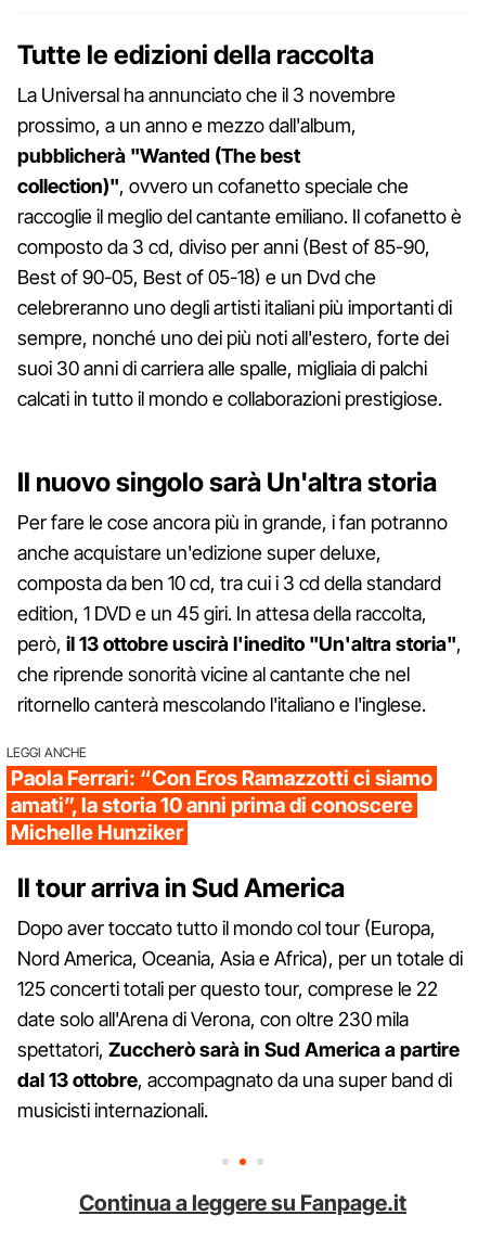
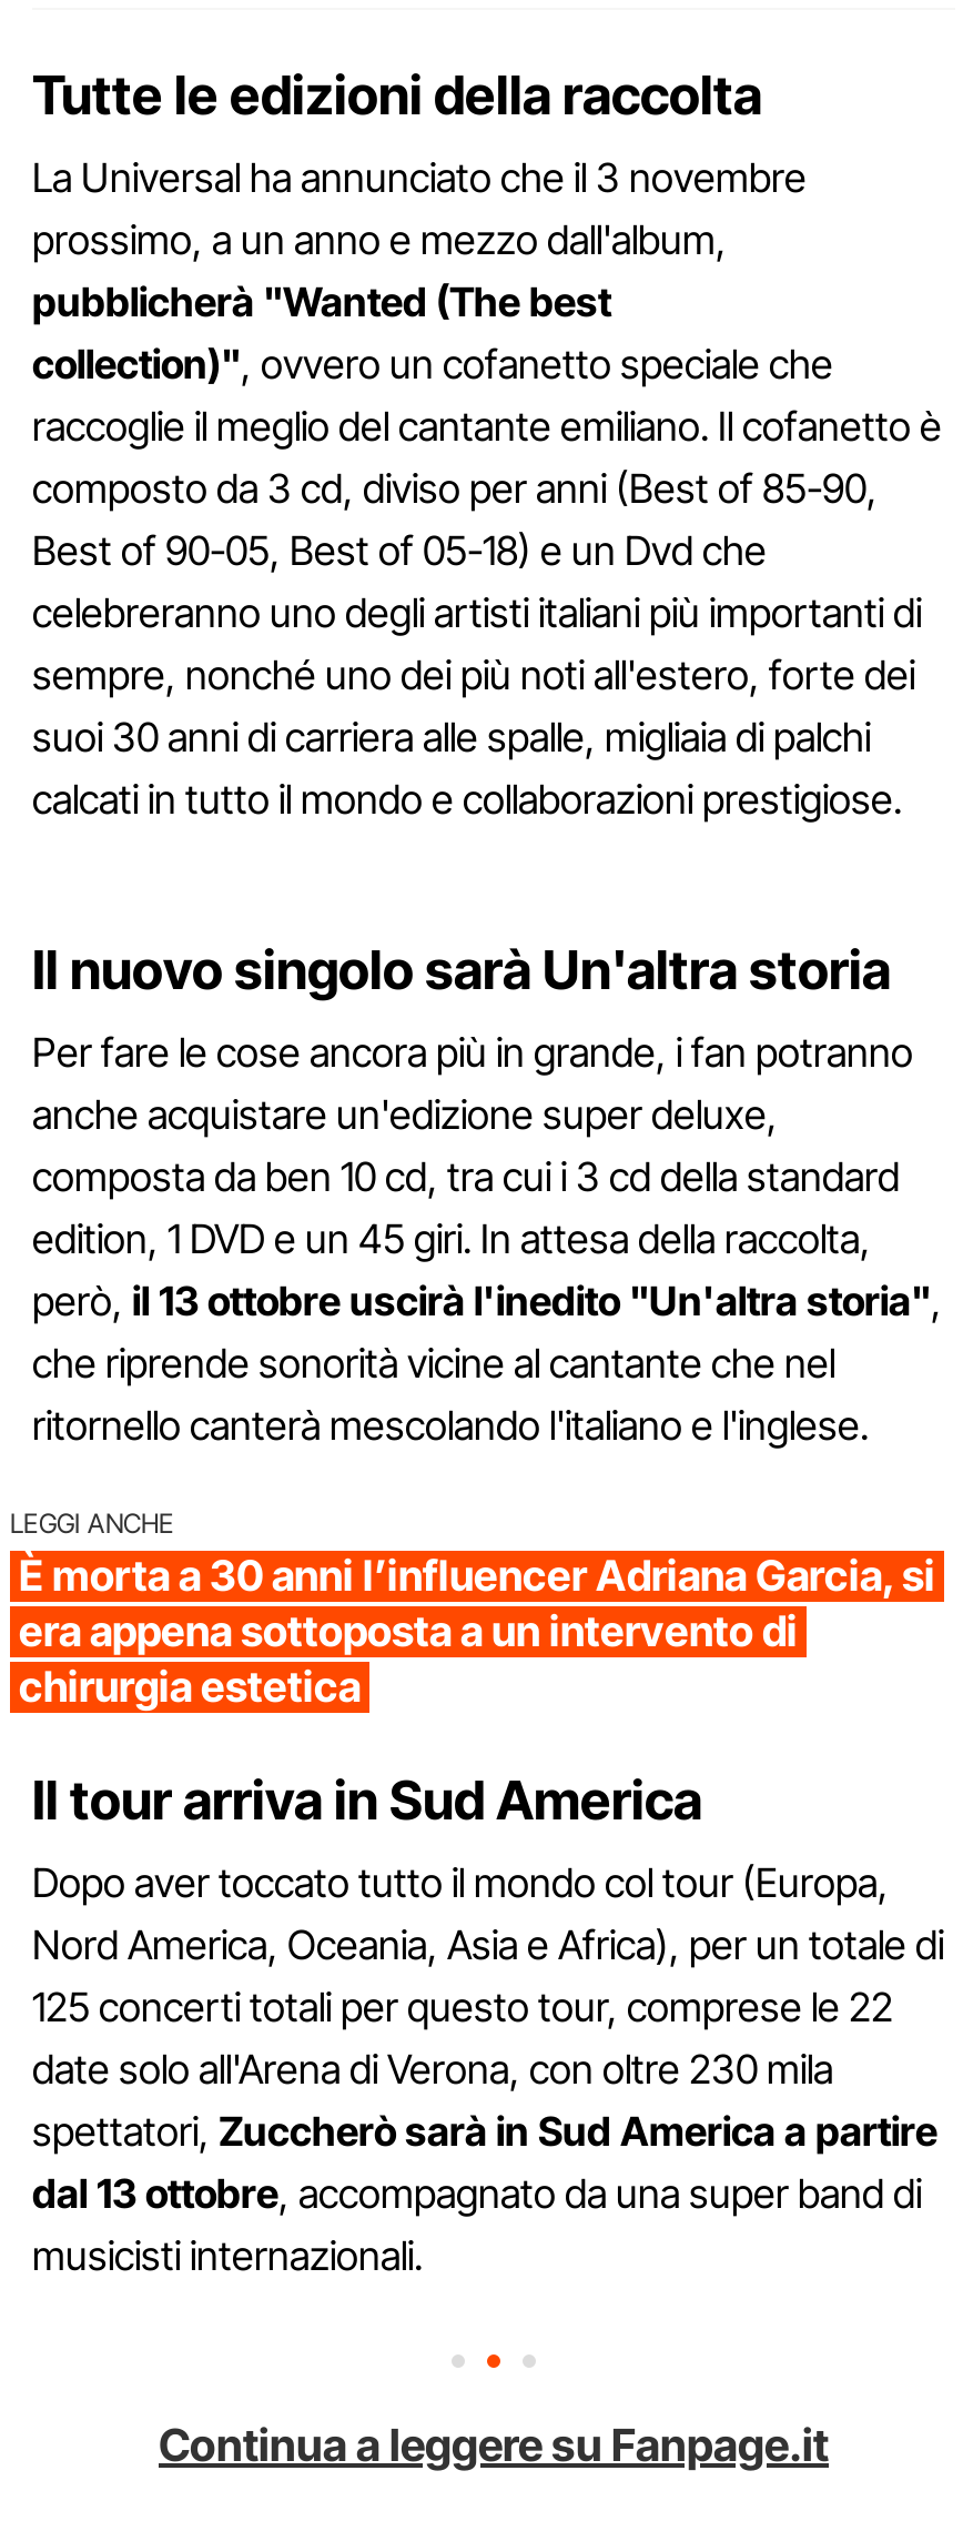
- Paola Ferrari: “Con Eros Ramazzotti ci siamo
- amati”, la storia 10 anni prima di conoscere
- Michelle Hunziker
+ È morta a 30 anni l’influencer Adriana Garcia, si
+ era appena sottoposta a un intervento di
+ chirurgia estetica
